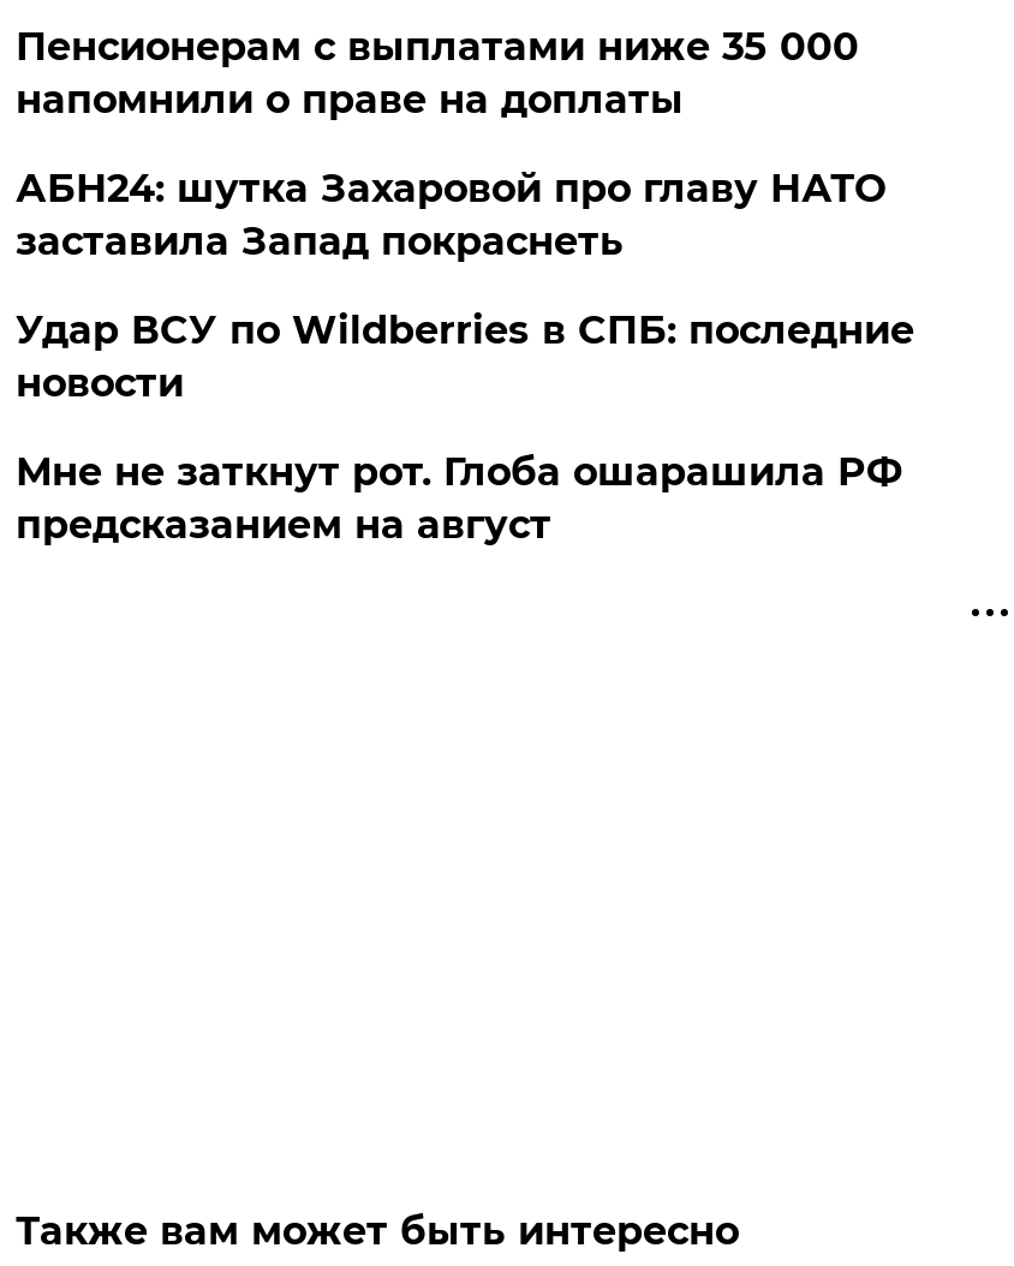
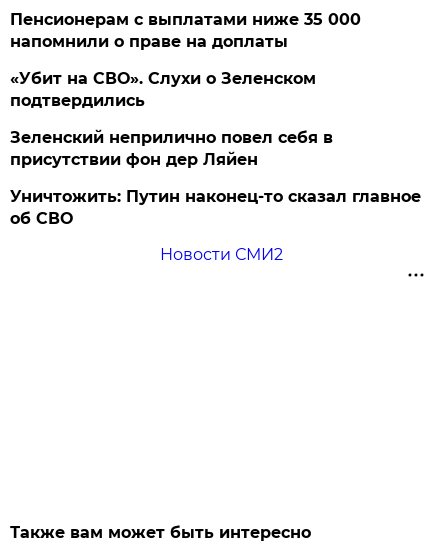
- АБН24: шутка Захаровой про главу НАТО
- заставила Запад покраснеть
- Удар ВСУ по Wildberries в СПБ: последние
- новости
- Мне не заткнут рот. Глоба ошарашила РФ
- предсказанием на август
+ «Убит на СВО». Слухи о Зеленском
+ подтвердились
+ Зеленский неприлично повел cебя в
+ присутствии фон дер Ляйен
+ Уничтожить: Путин наконец-то сказал главное
+ об СВО
+ Новости СМИ2
